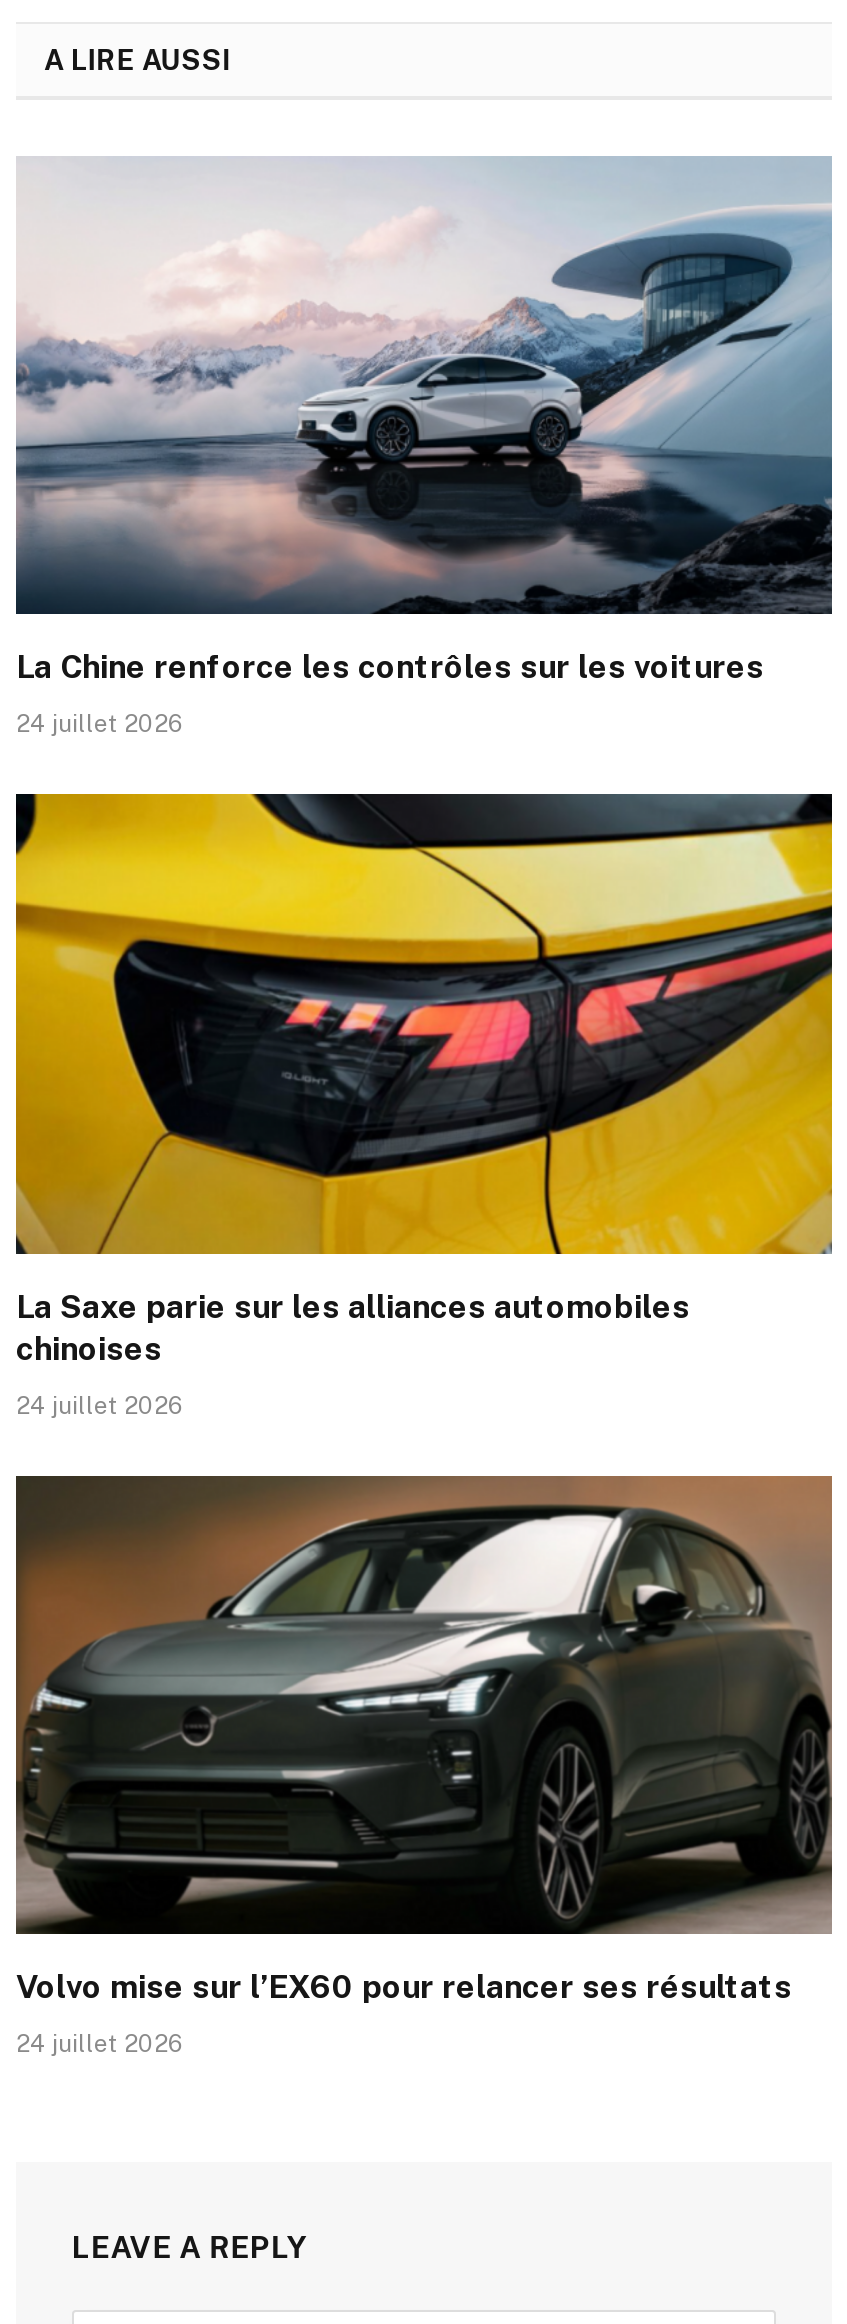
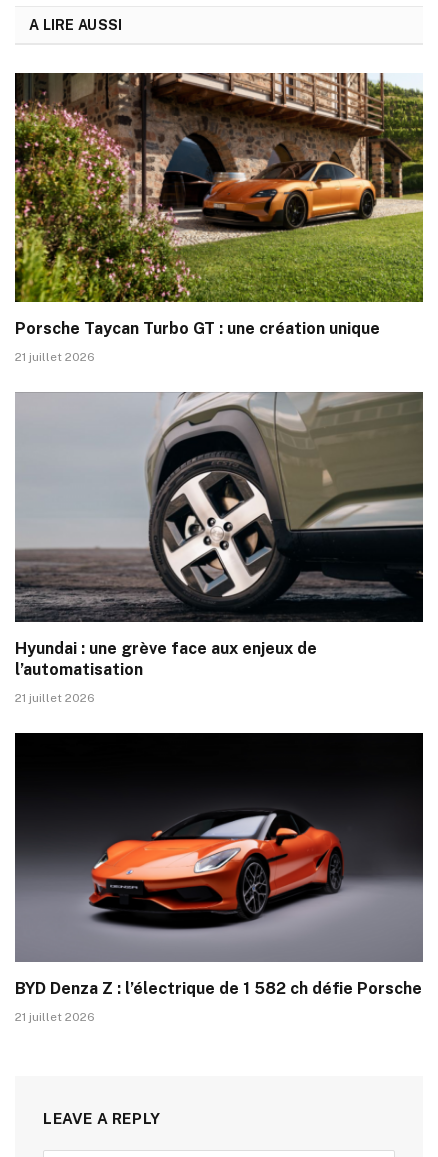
- [image]
- La Chine renforce les contrôles sur les voitures
+ [image]
+ Porsche Taycan Turbo GT : une création unique

- 24 juillet 2026
+ 21 juillet 2026

- [image]
- La Saxe parie sur les alliances automobiles
- chinoises
+ [image]
+ Hyundai : une grève face aux enjeux de
+ l’automatisation

- 24 juillet 2026
+ 21 juillet 2026

- [image]
- Volvo mise sur l’EX60 pour relancer ses résultats
+ [image]
+ BYD Denza Z : l’électrique de 1 582 ch défie Porsche

- 24 juillet 2026
+ 21 juillet 2026
